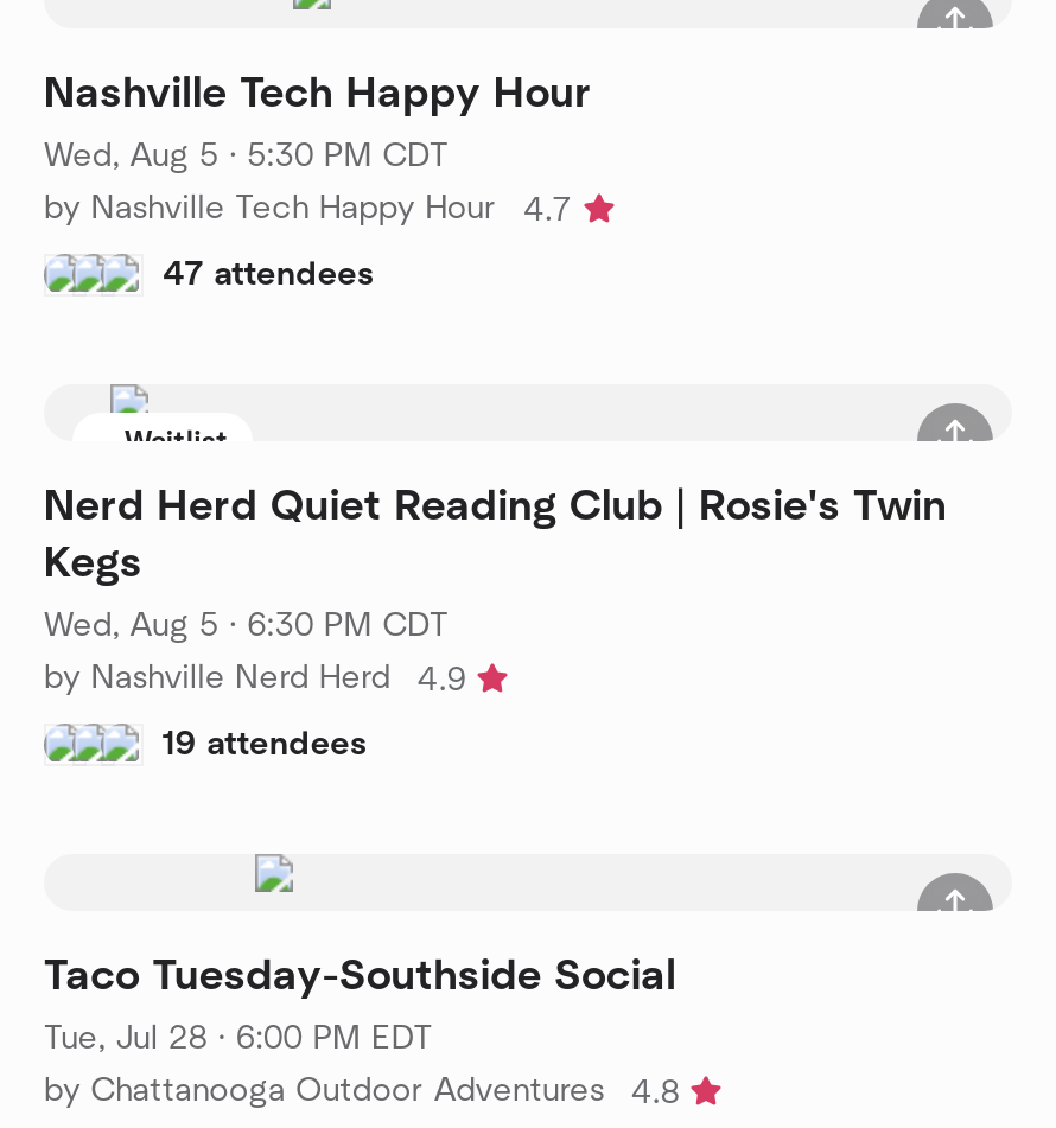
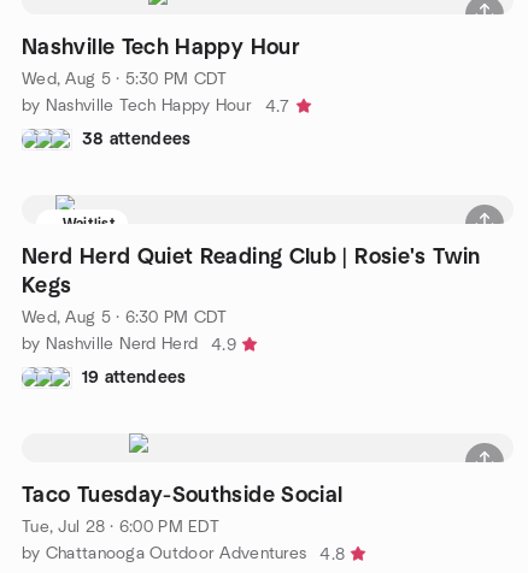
- 47 attendees
+ 38 attendees
